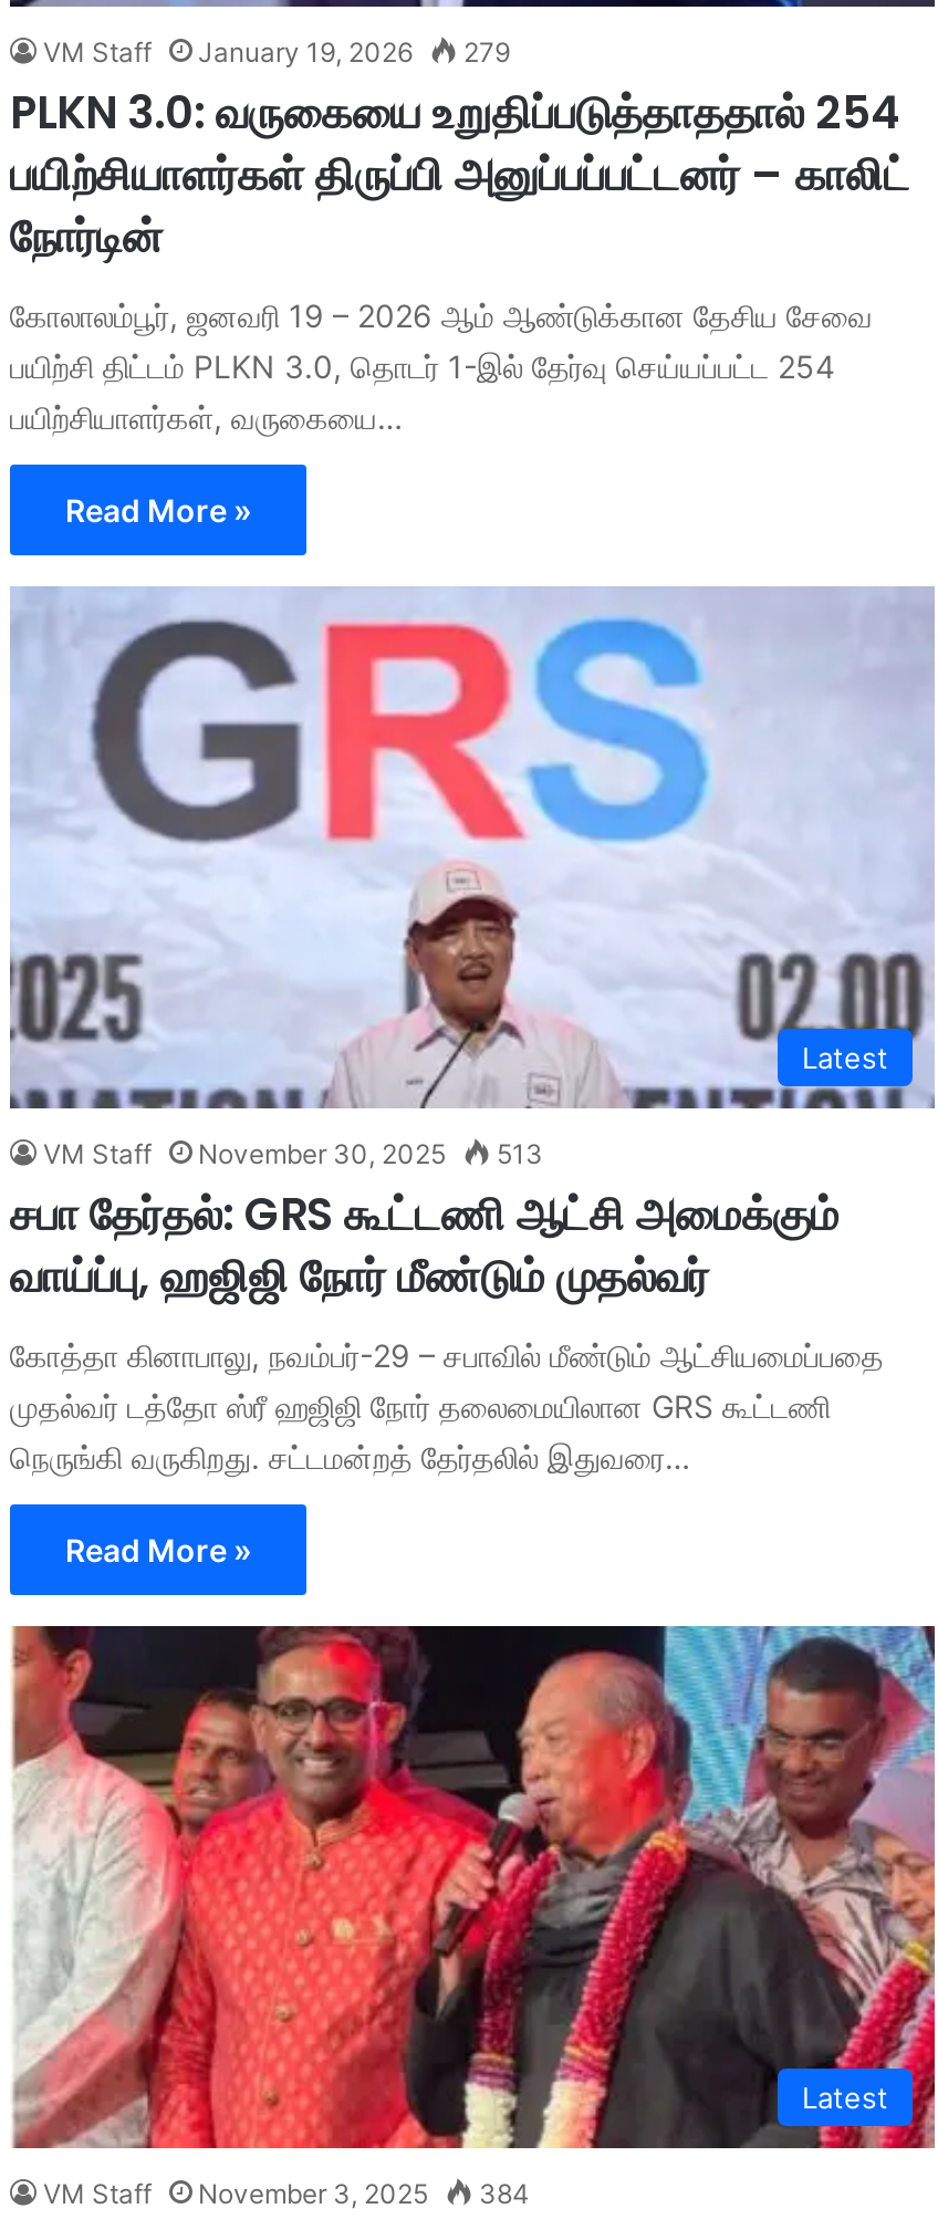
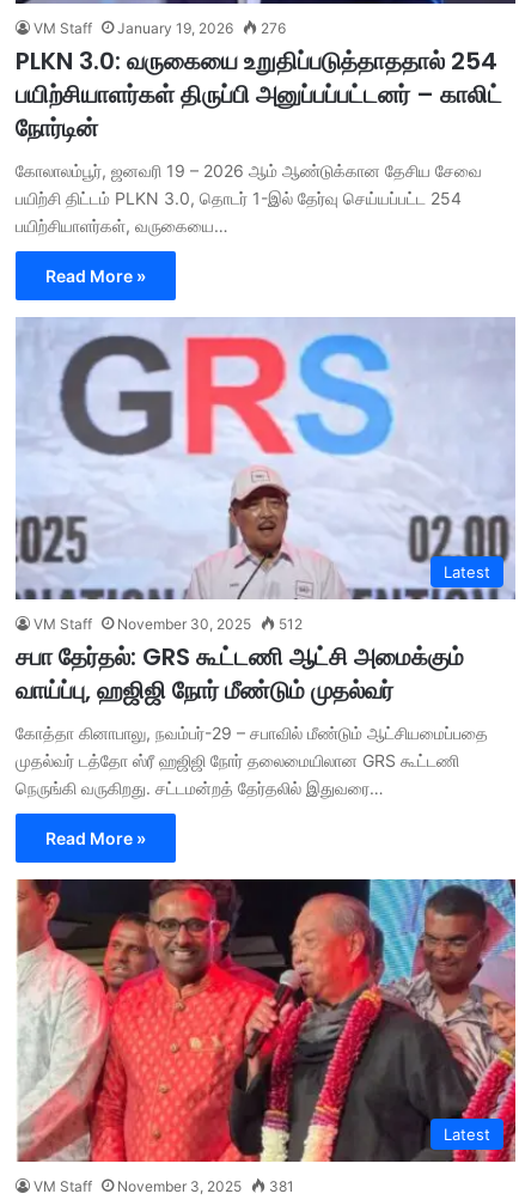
- VM Staff January 19, 2026 279
+ VM Staff January 19, 2026 276

- VM Staff November 30, 2025 513
+ VM Staff November 30, 2025 512

- VM Staff November 3, 2025 384
+ VM Staff November 3, 2025 381
